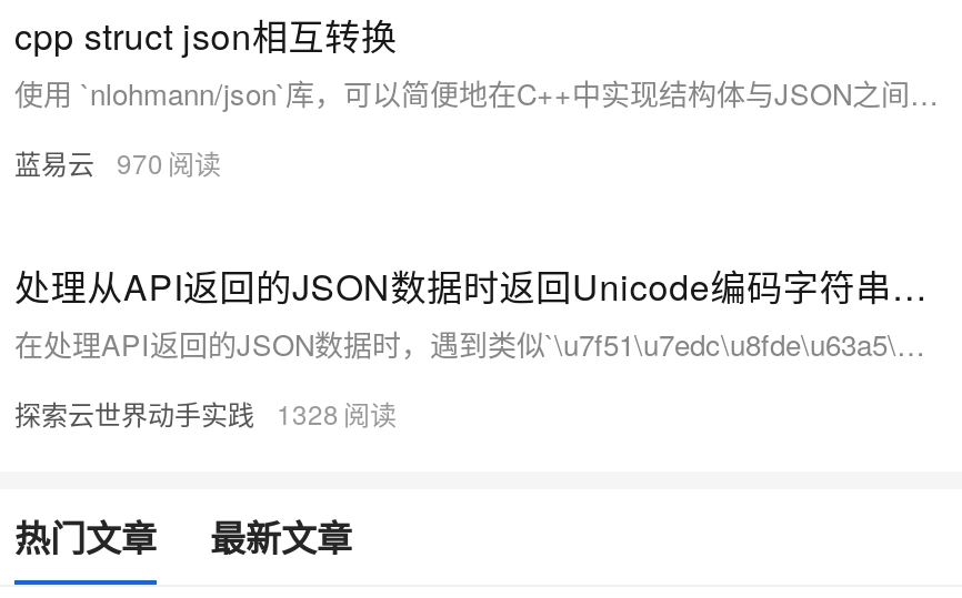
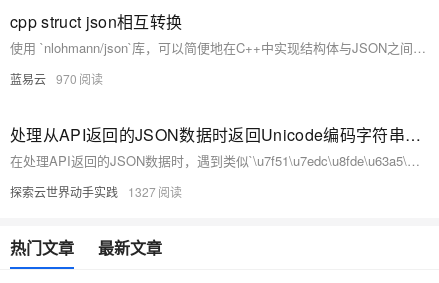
- 探索云世界动手实践 1328
+ 探索云世界动手实践 1327
